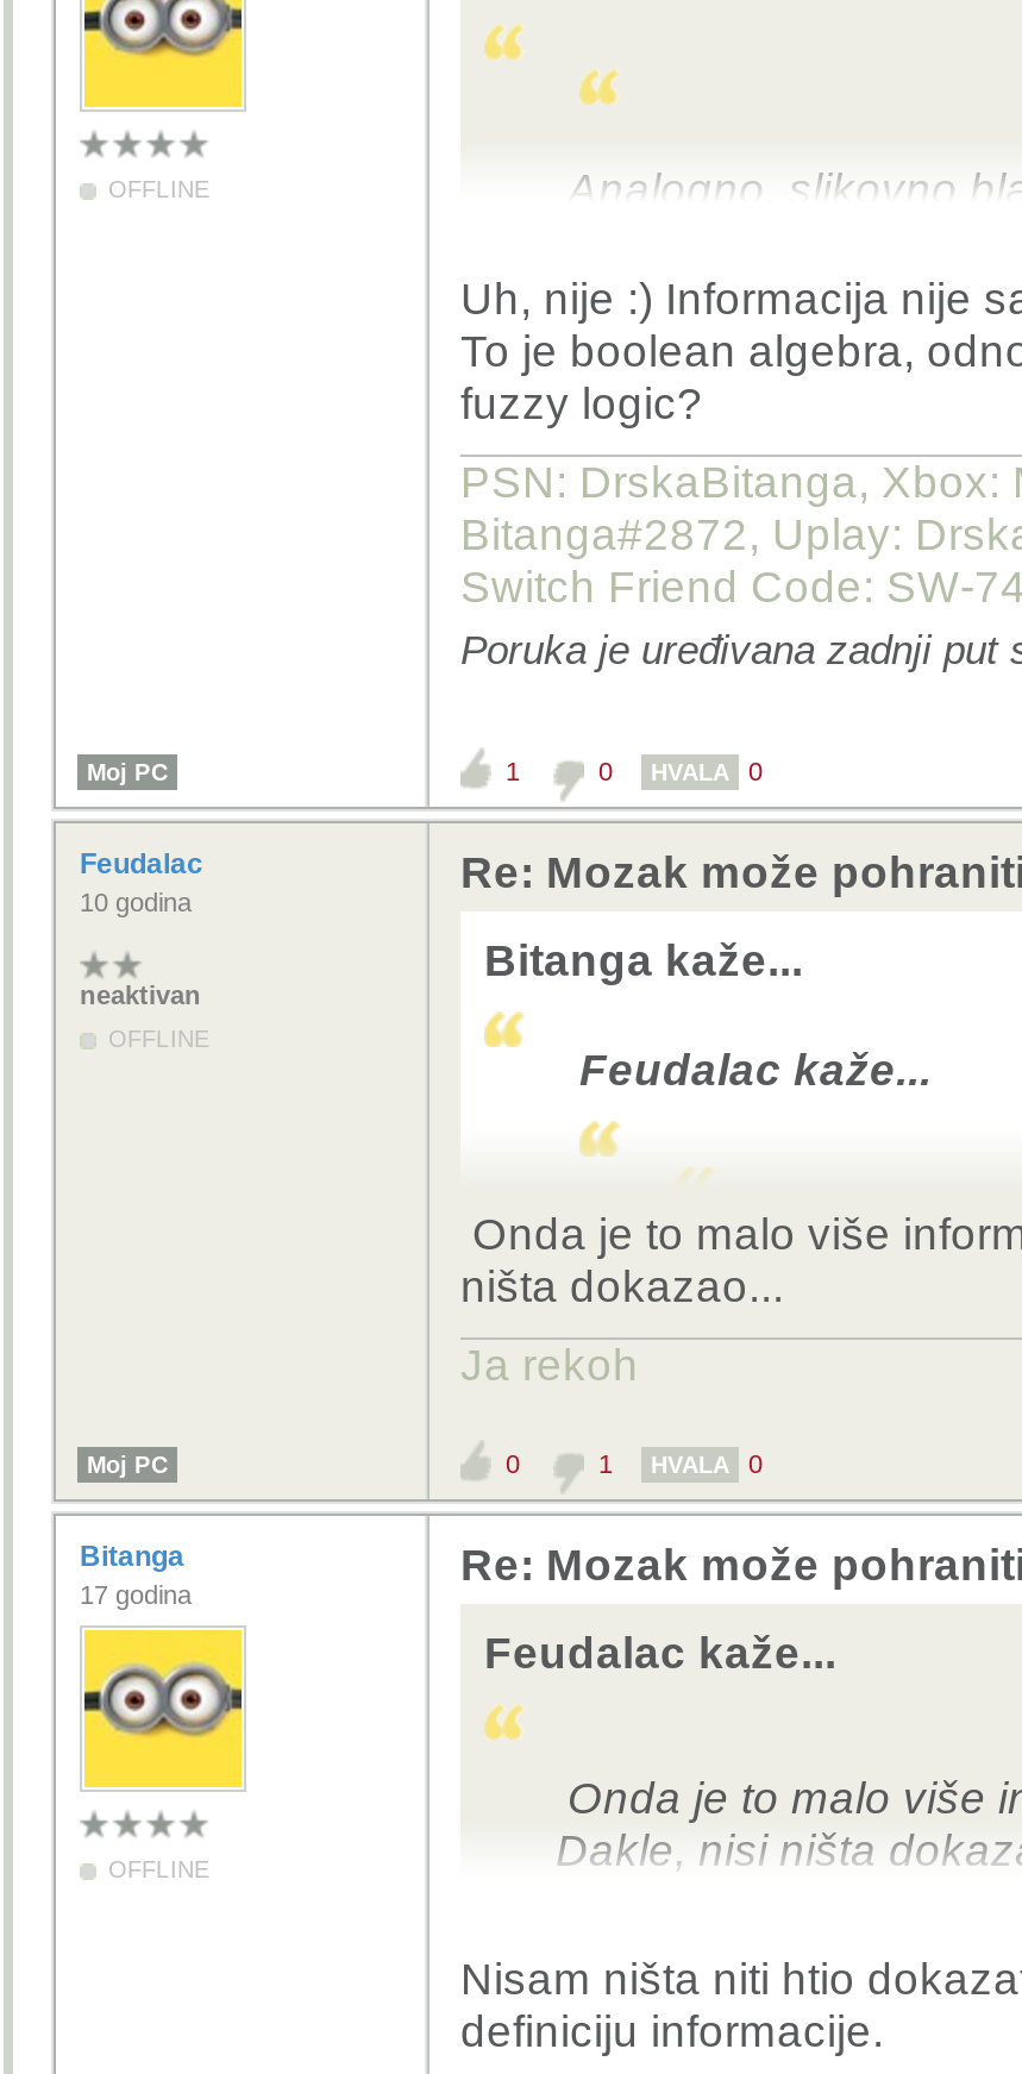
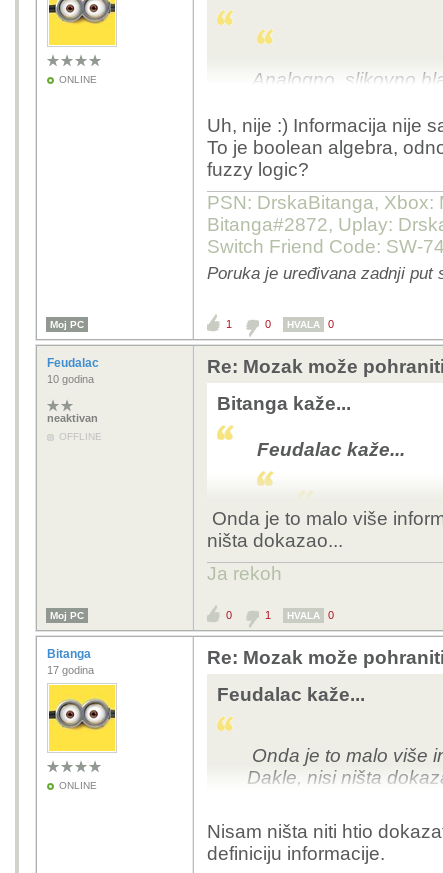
- OFFLINE
+ ONLINE

- OFFLINE
+ ONLINE
